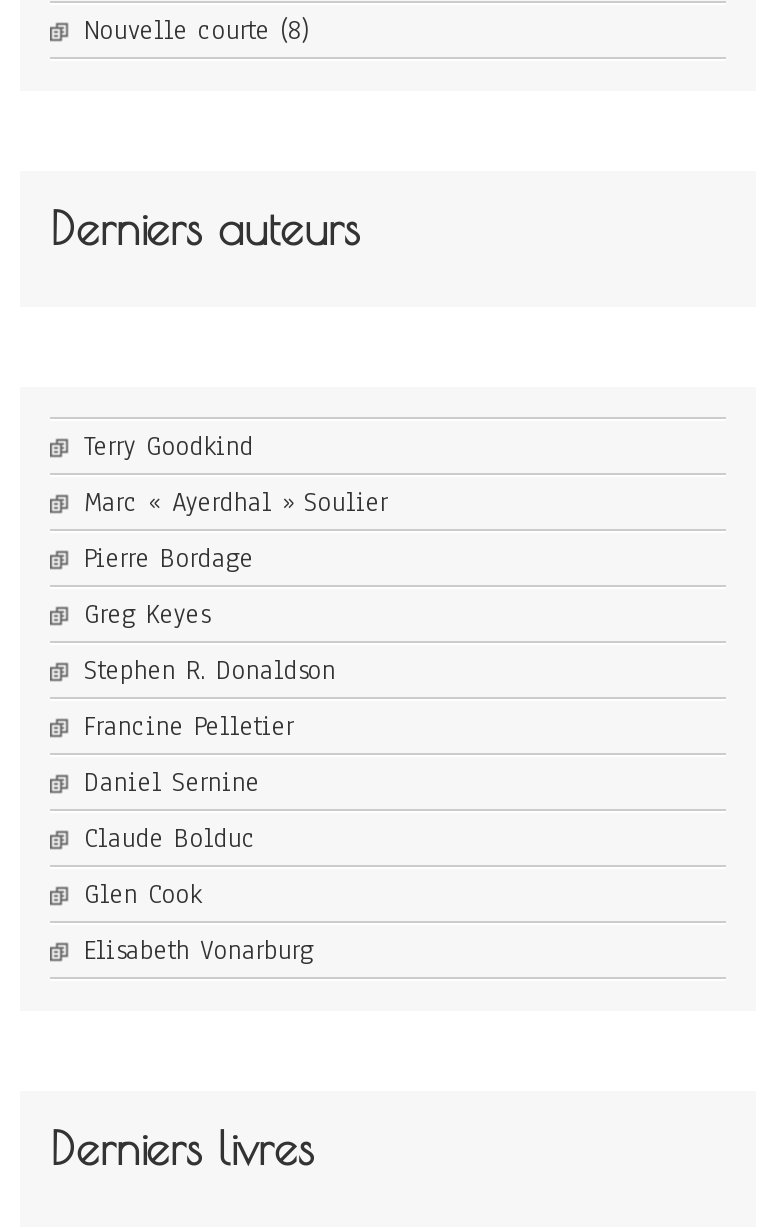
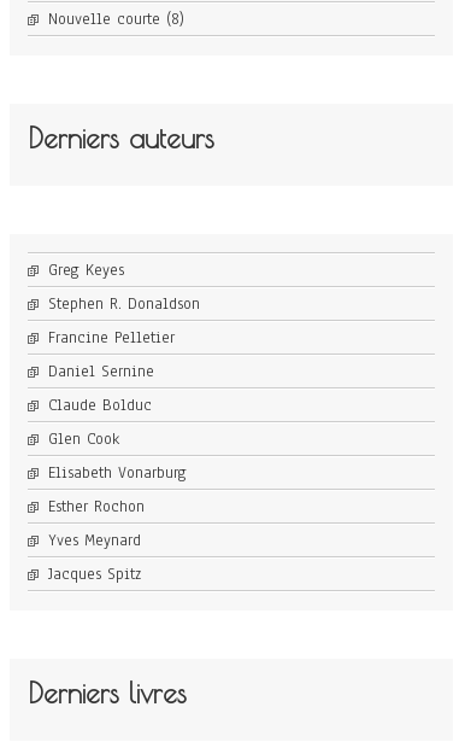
- Terry Goodkind
- Marc « Ayerdhal » Soulier
- Pierre Bordage

moved up: Greg Keyes | Stephen R. Donaldson | Francine Pelletier | Daniel Sernine | Claude Bolduc | Glen Cook | Elisabeth Vonarburg

+ Esther Rochon
+ Yves Meynard
+ Jacques Spitz
